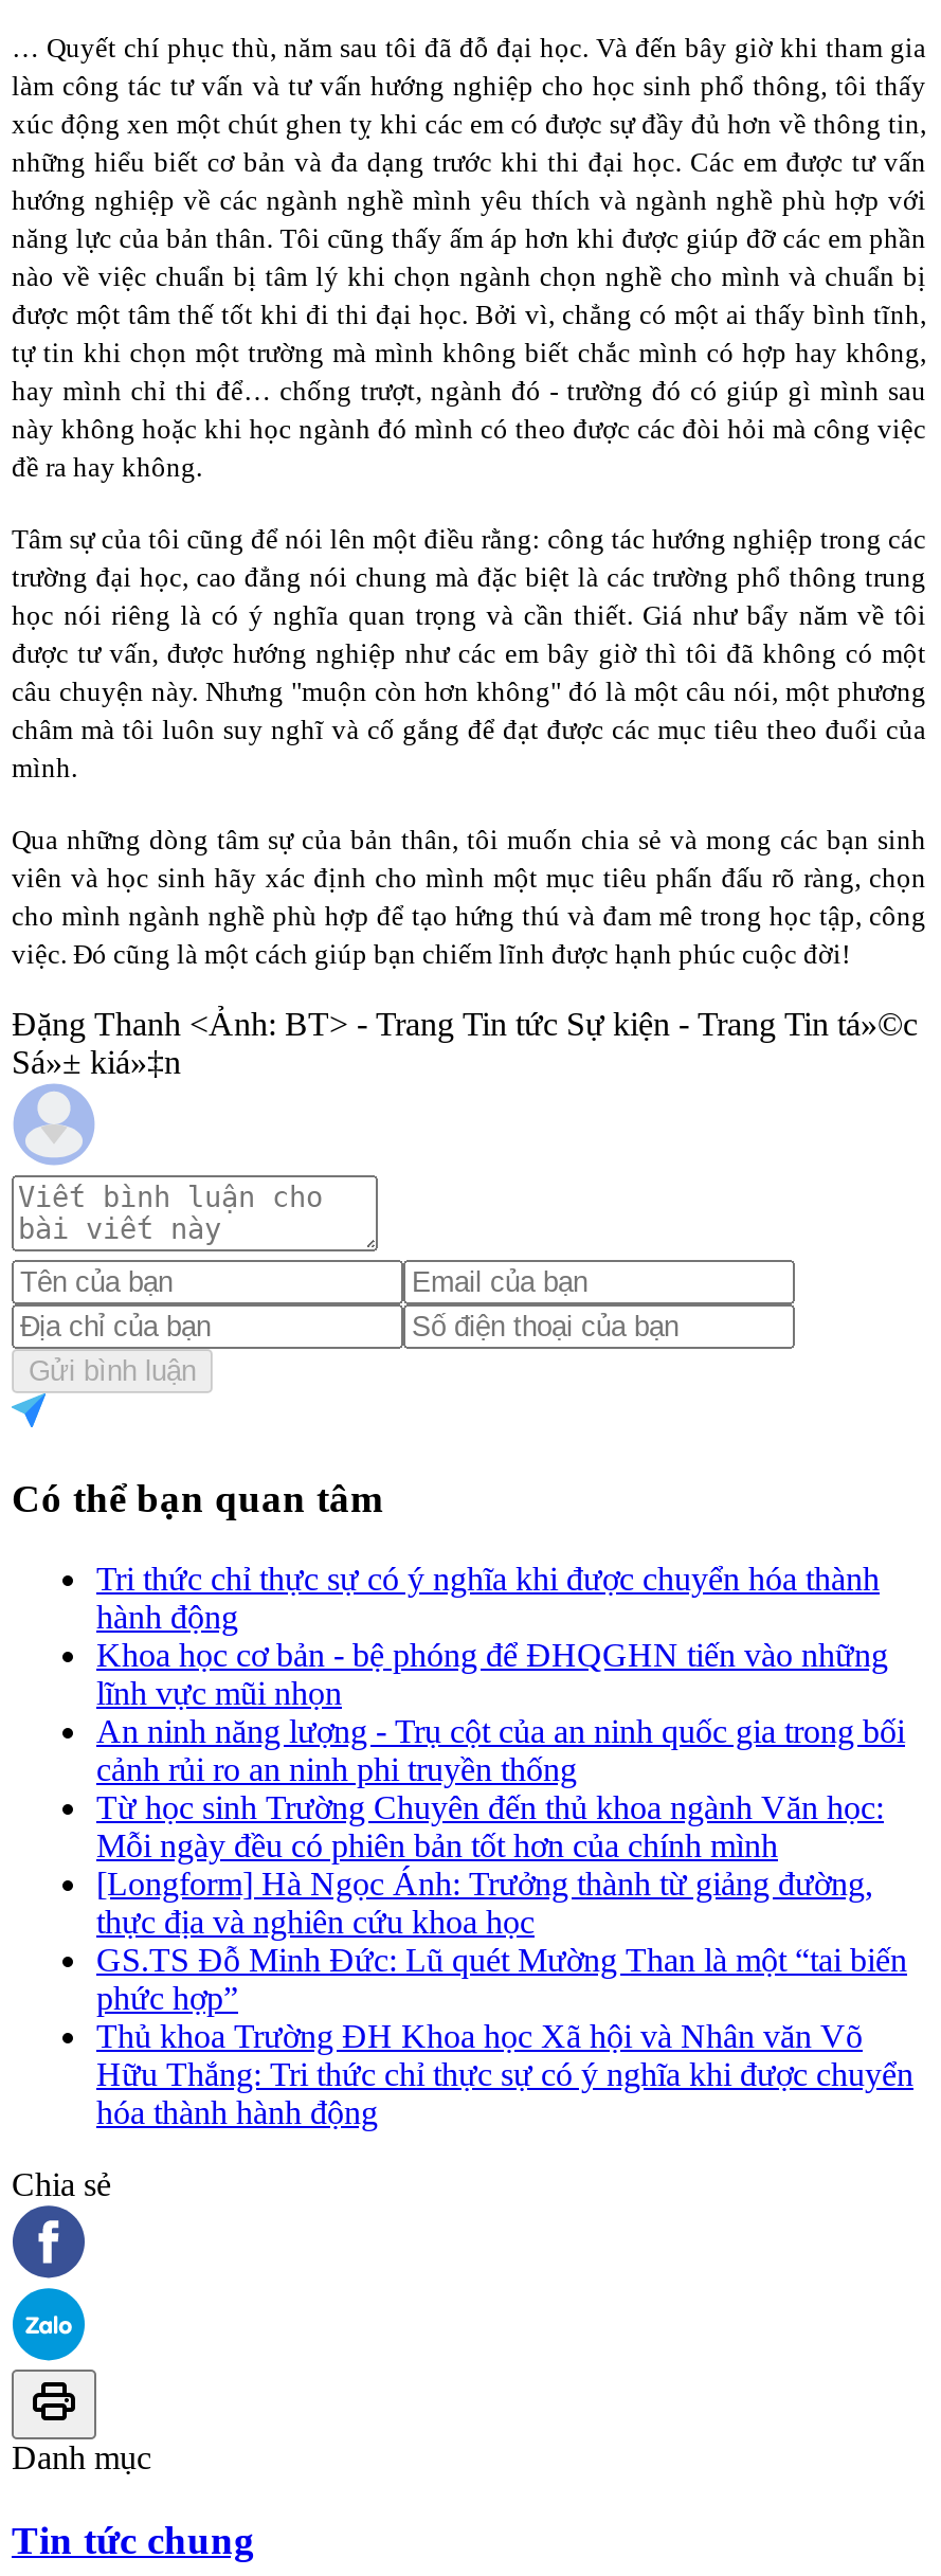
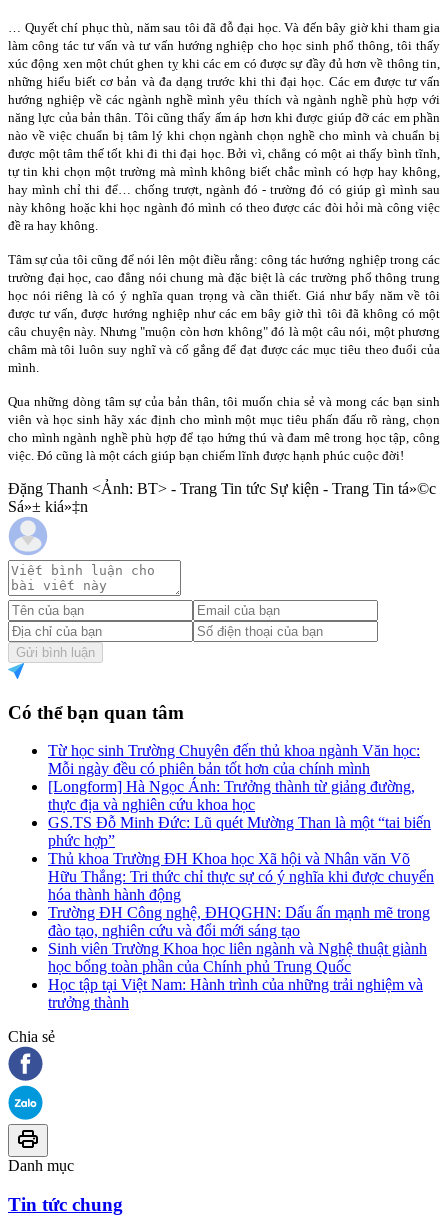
- Tri thức chỉ thực sự có ý nghĩa khi được chuyển hóa thành
- hành động
- Khoa học cơ bản - bệ phóng để ĐHQGHN tiến vào những
- lĩnh vực mũi nhọn
- An ninh năng lượng - Trụ cột của an ninh quốc gia trong bối
- cảnh rủi ro an ninh phi truyền thống

moved up: Từ học sinh Trường Chuyên đến thủ khoa ngành Văn học: | Mỗi ngày đều có phiên bản tốt hơn của chính mình | [Longform] Hà Ngọc Ánh: Trưởng thành từ giảng đường, | ... | Hữu Thắng: Tri thức chỉ thực sự có ý nghĩa khi được chuyển | hóa thành hành động

+ Trường ĐH Công nghệ, ĐHQGHN: Dấu ấn mạnh mẽ trong
+ đào tạo, nghiên cứu và đổi mới sáng tạo
+ Sinh viên Trường Khoa học liên ngành và Nghệ thuật giành
+ học bổng toàn phần của Chính phủ Trung Quốc
+ Học tập tại Việt Nam: Hành trình của những trải nghiệm và
+ trưởng thành
